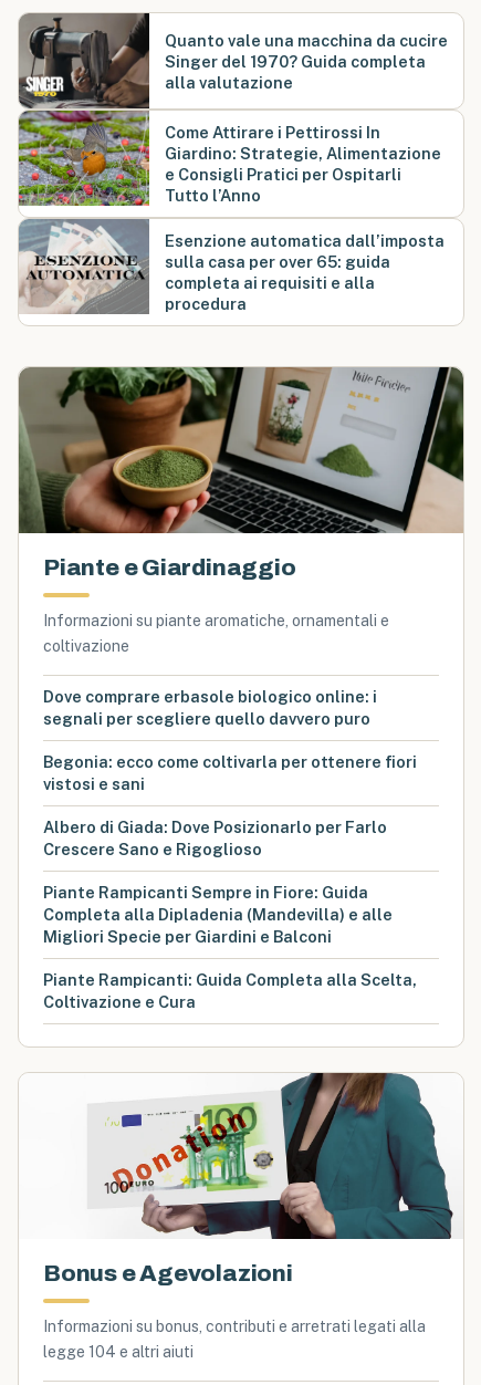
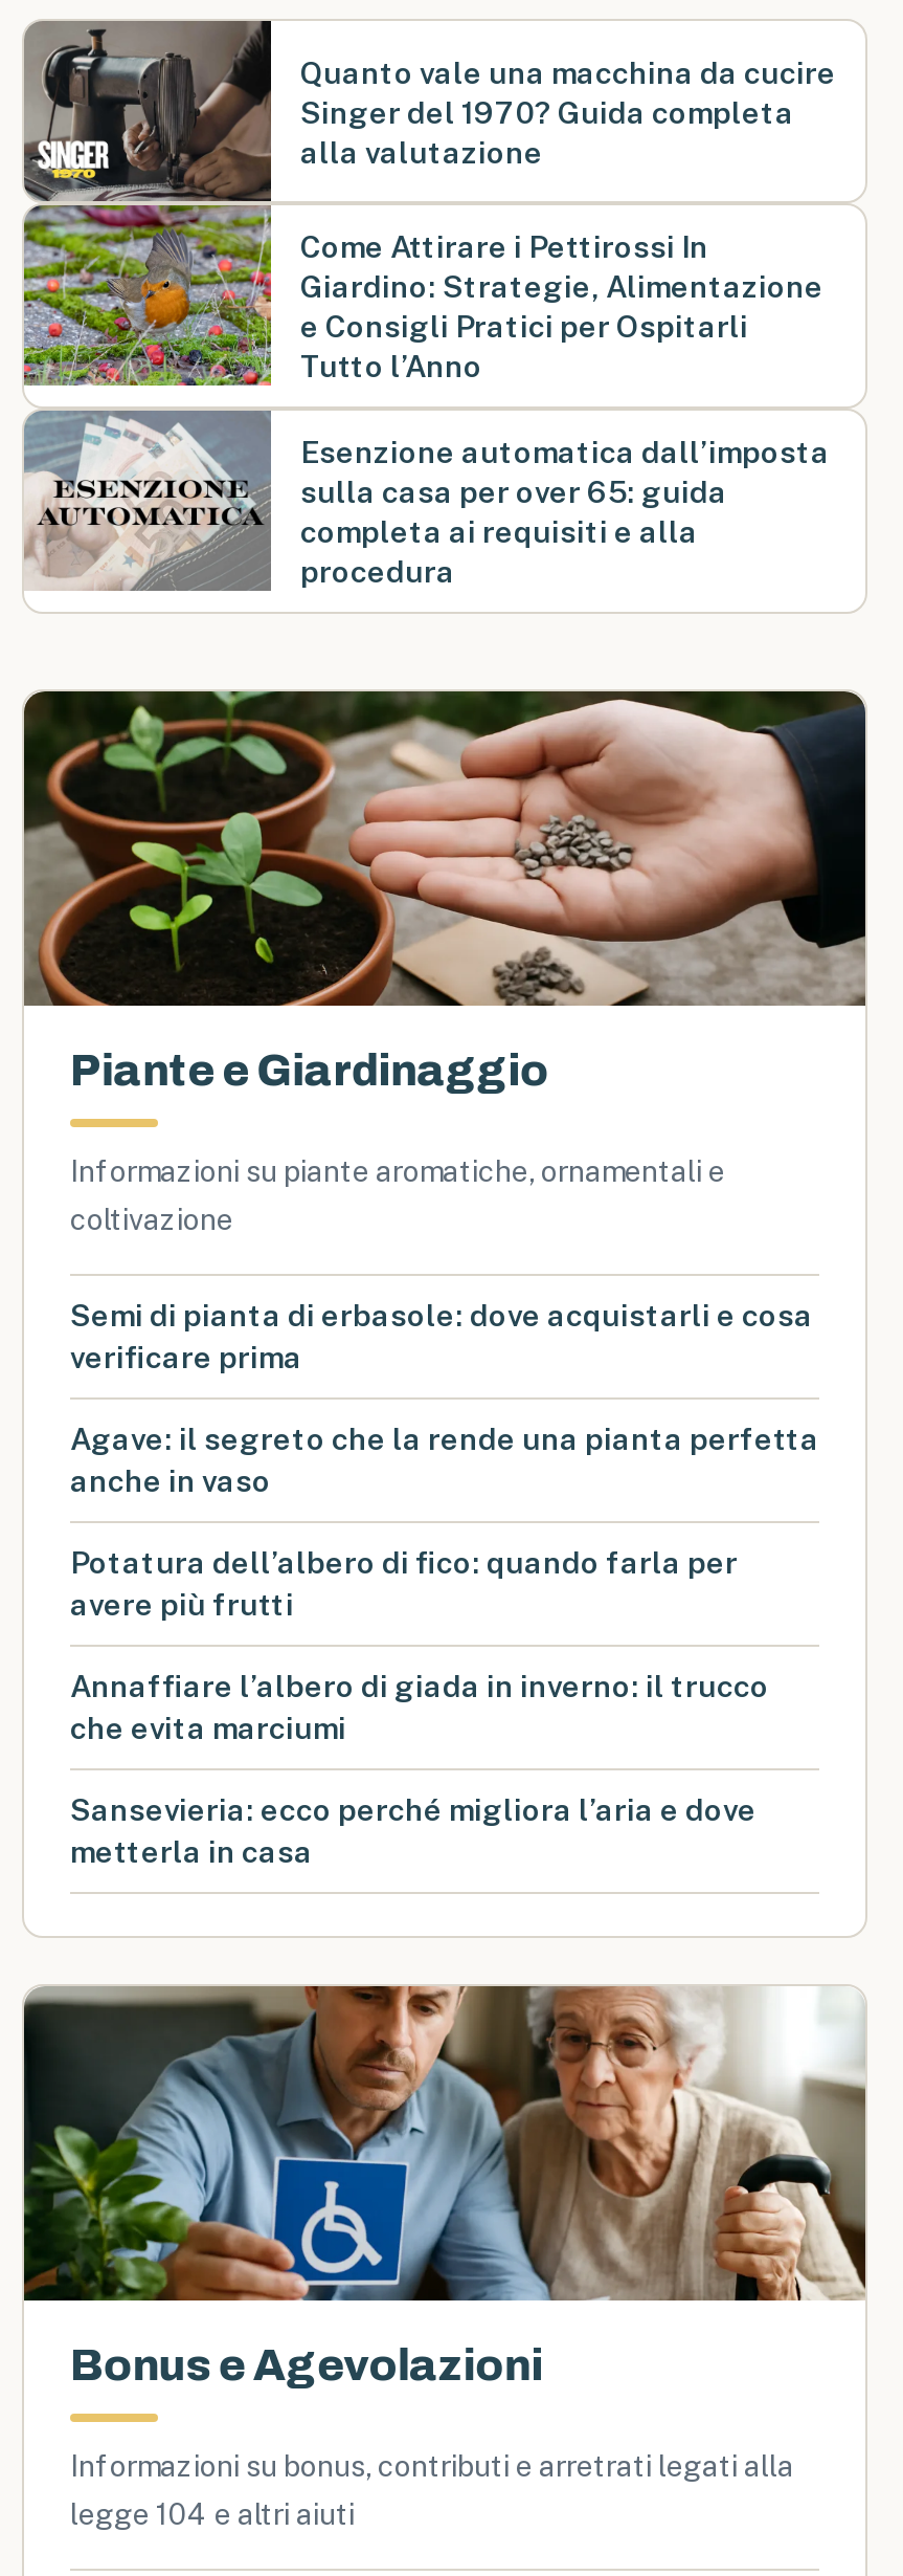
- [image]
+ [image]

- Dove comprare erbasole biologico online: i
- segnali per scegliere quello davvero puro
+ Semi di pianta di erbasole: dove acquistarli e cosa
+ verificare prima

- Begonia: ecco come coltivarla per ottenere fiori
- vistosi e sani
+ Agave: il segreto che la rende una pianta perfetta
+ anche in vaso

- Albero di Giada: Dove Posizionarlo per Farlo
- Crescere Sano e Rigoglioso
+ Potatura dell’albero di fico: quando farla per
+ avere più frutti

- Piante Rampicanti Sempre in Fiore: Guida
- Completa alla Dipladenia (Mandevilla) e alle
- Migliori Specie per Giardini e Balconi
+ Annaffiare l’albero di giada in inverno: il trucco
+ che evita marciumi

- Piante Rampicanti: Guida Completa alla Scelta,
- Coltivazione e Cura
+ Sansevieria: ecco perché migliora l’aria e dove
+ metterla in casa

- [image]
+ [image]
